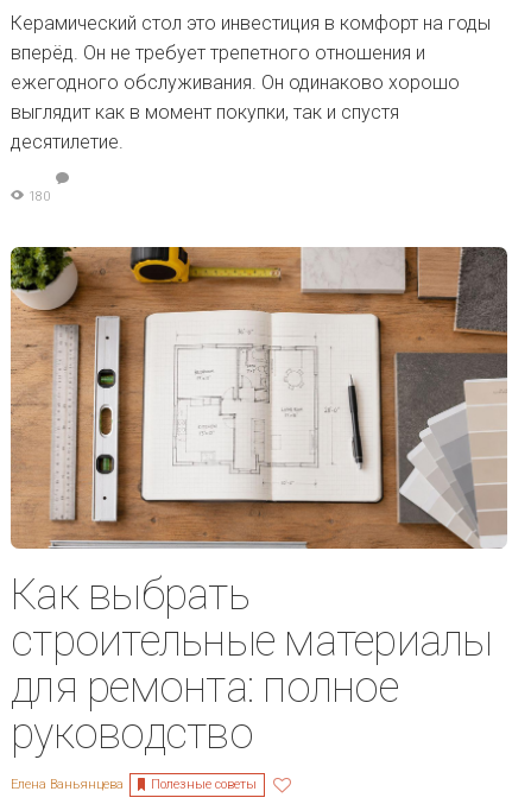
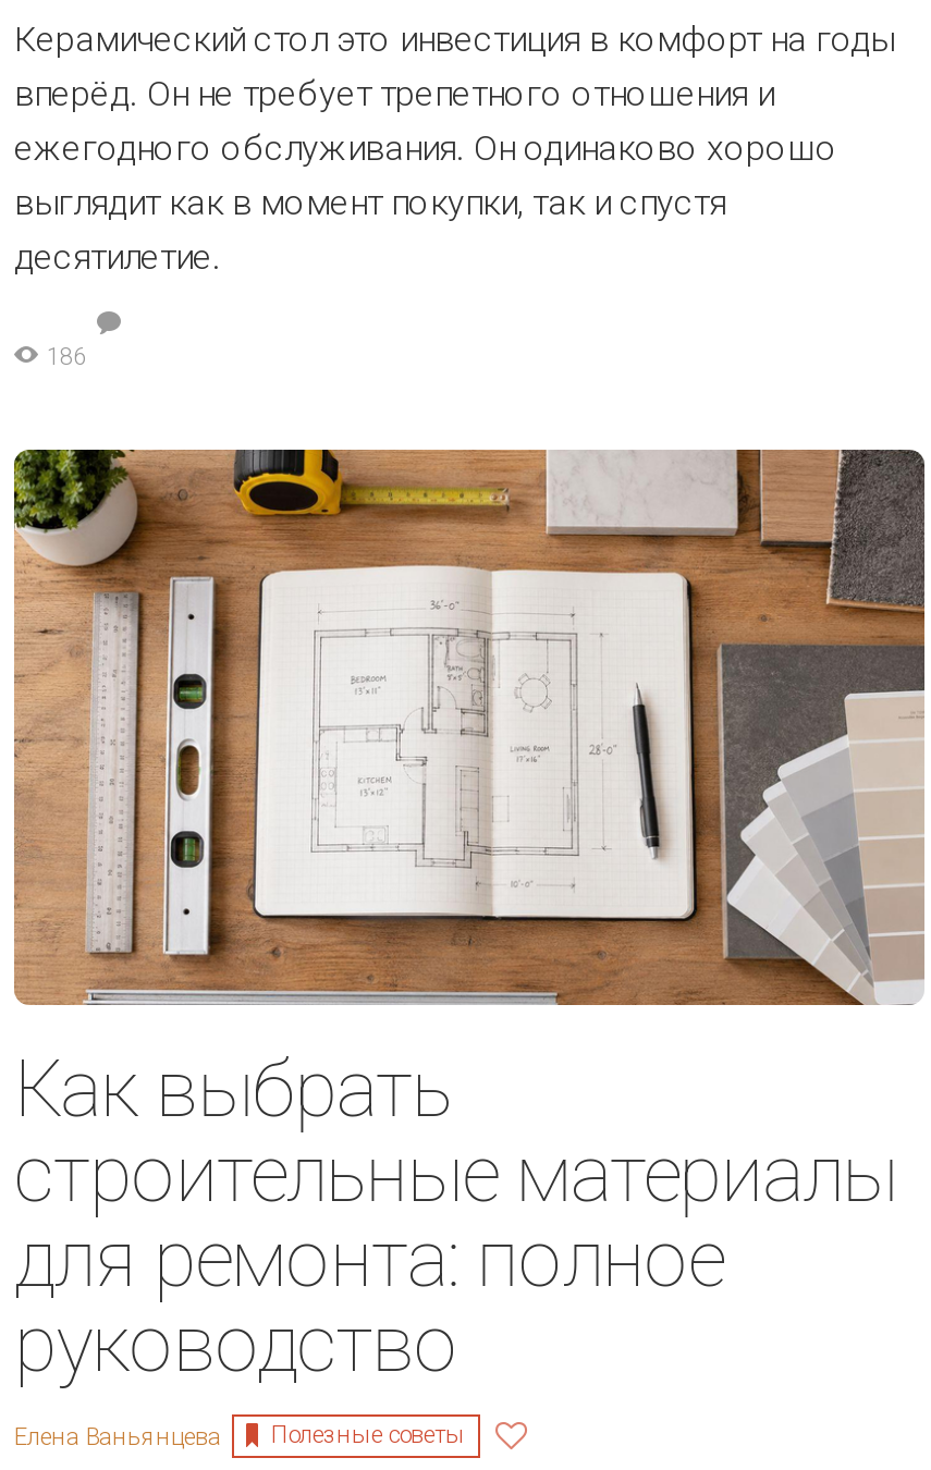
- 180
+ 186
